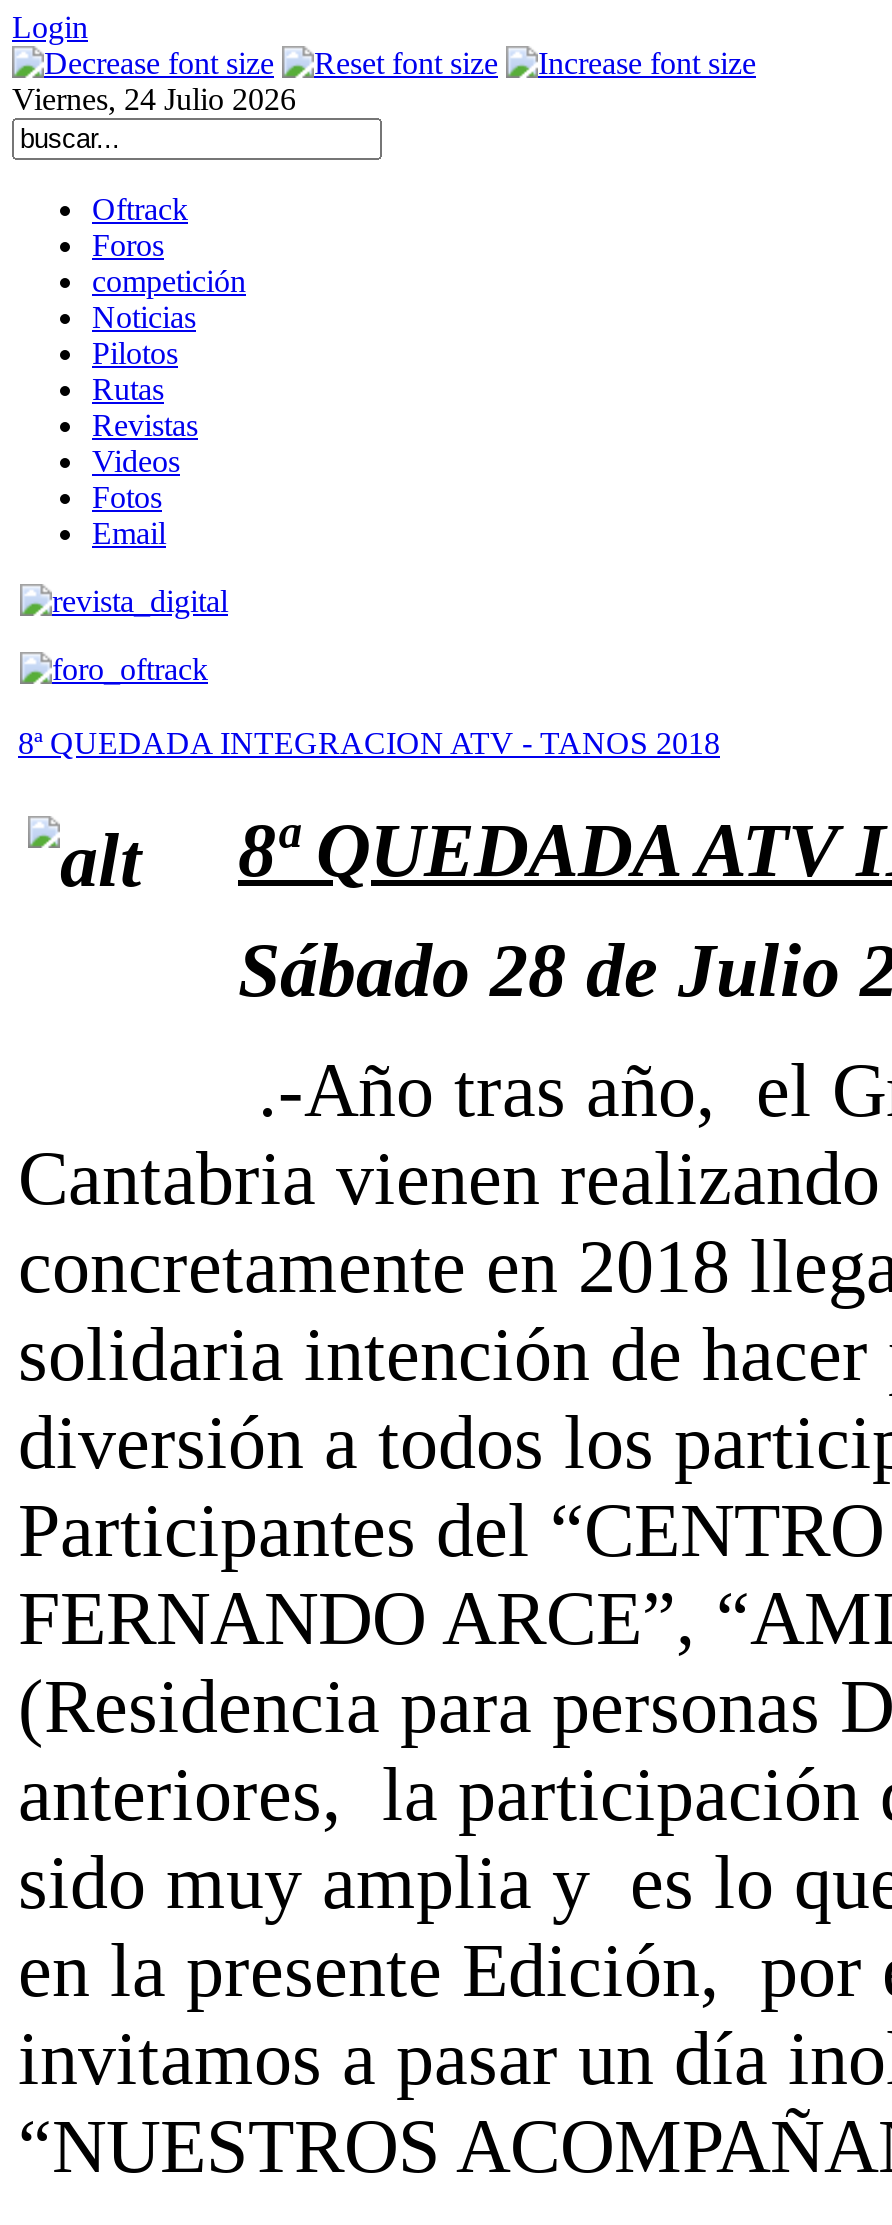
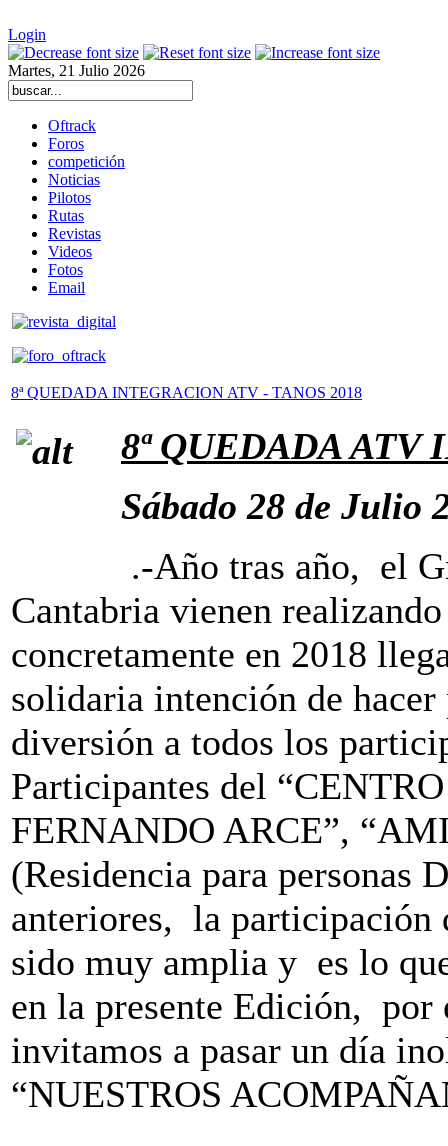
- Viernes, 24 Julio 2026
+ Martes, 21 Julio 2026
